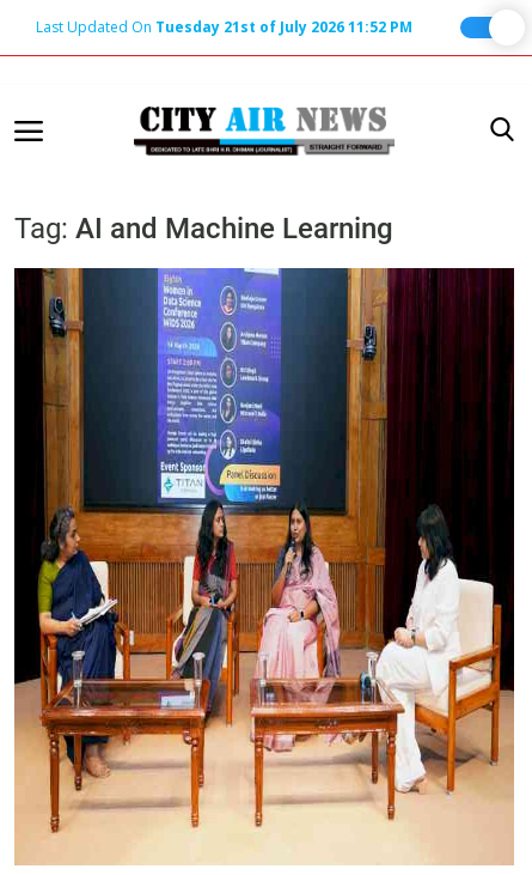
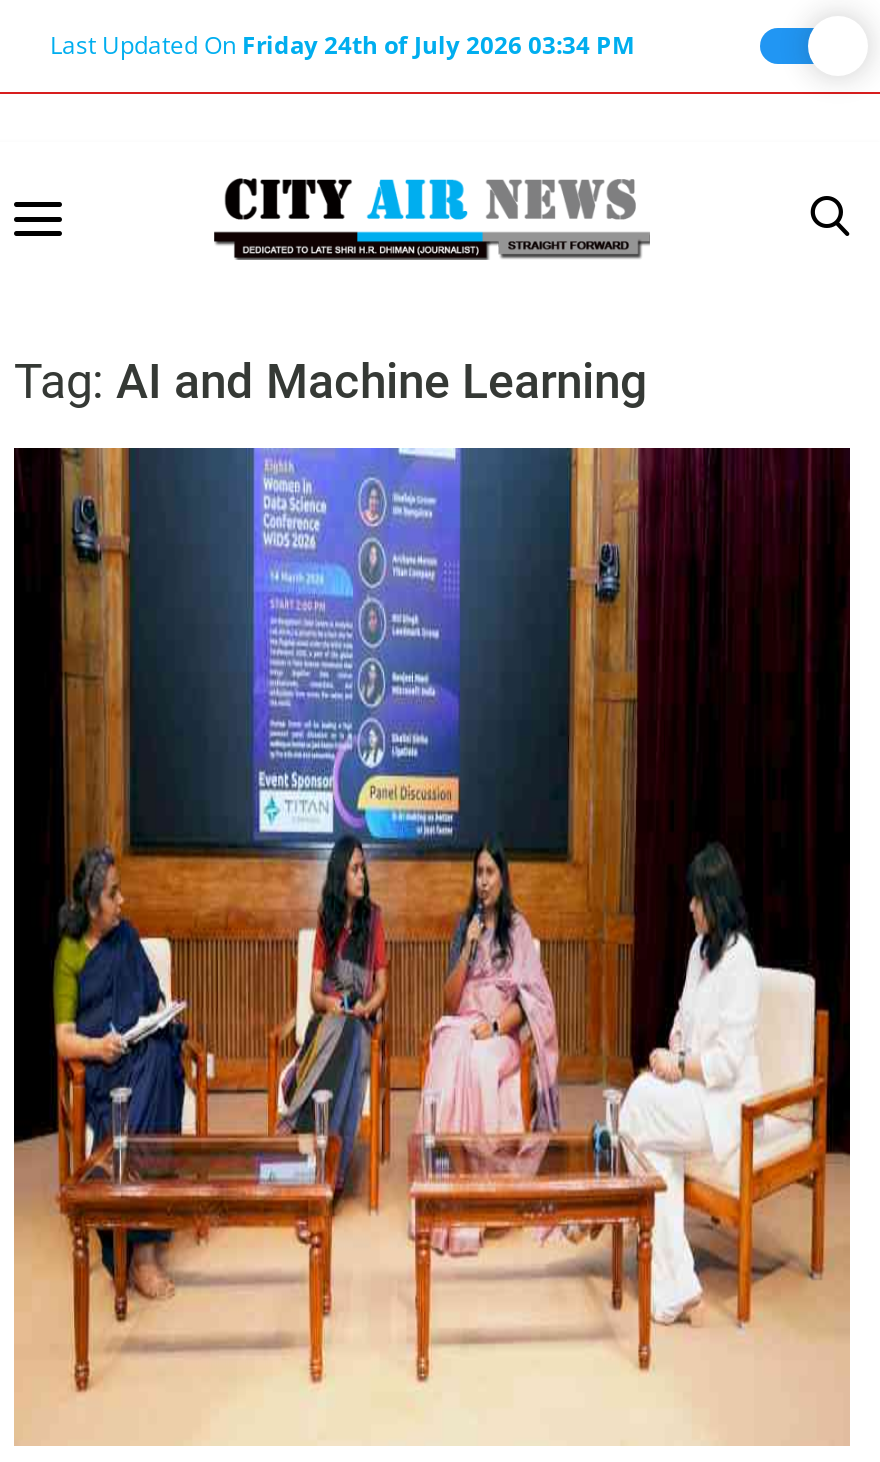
- Last Updated On Tuesday 21st of July 2026 11:52 PM
+ Last Updated On Friday 24th of July 2026 03:34 PM
